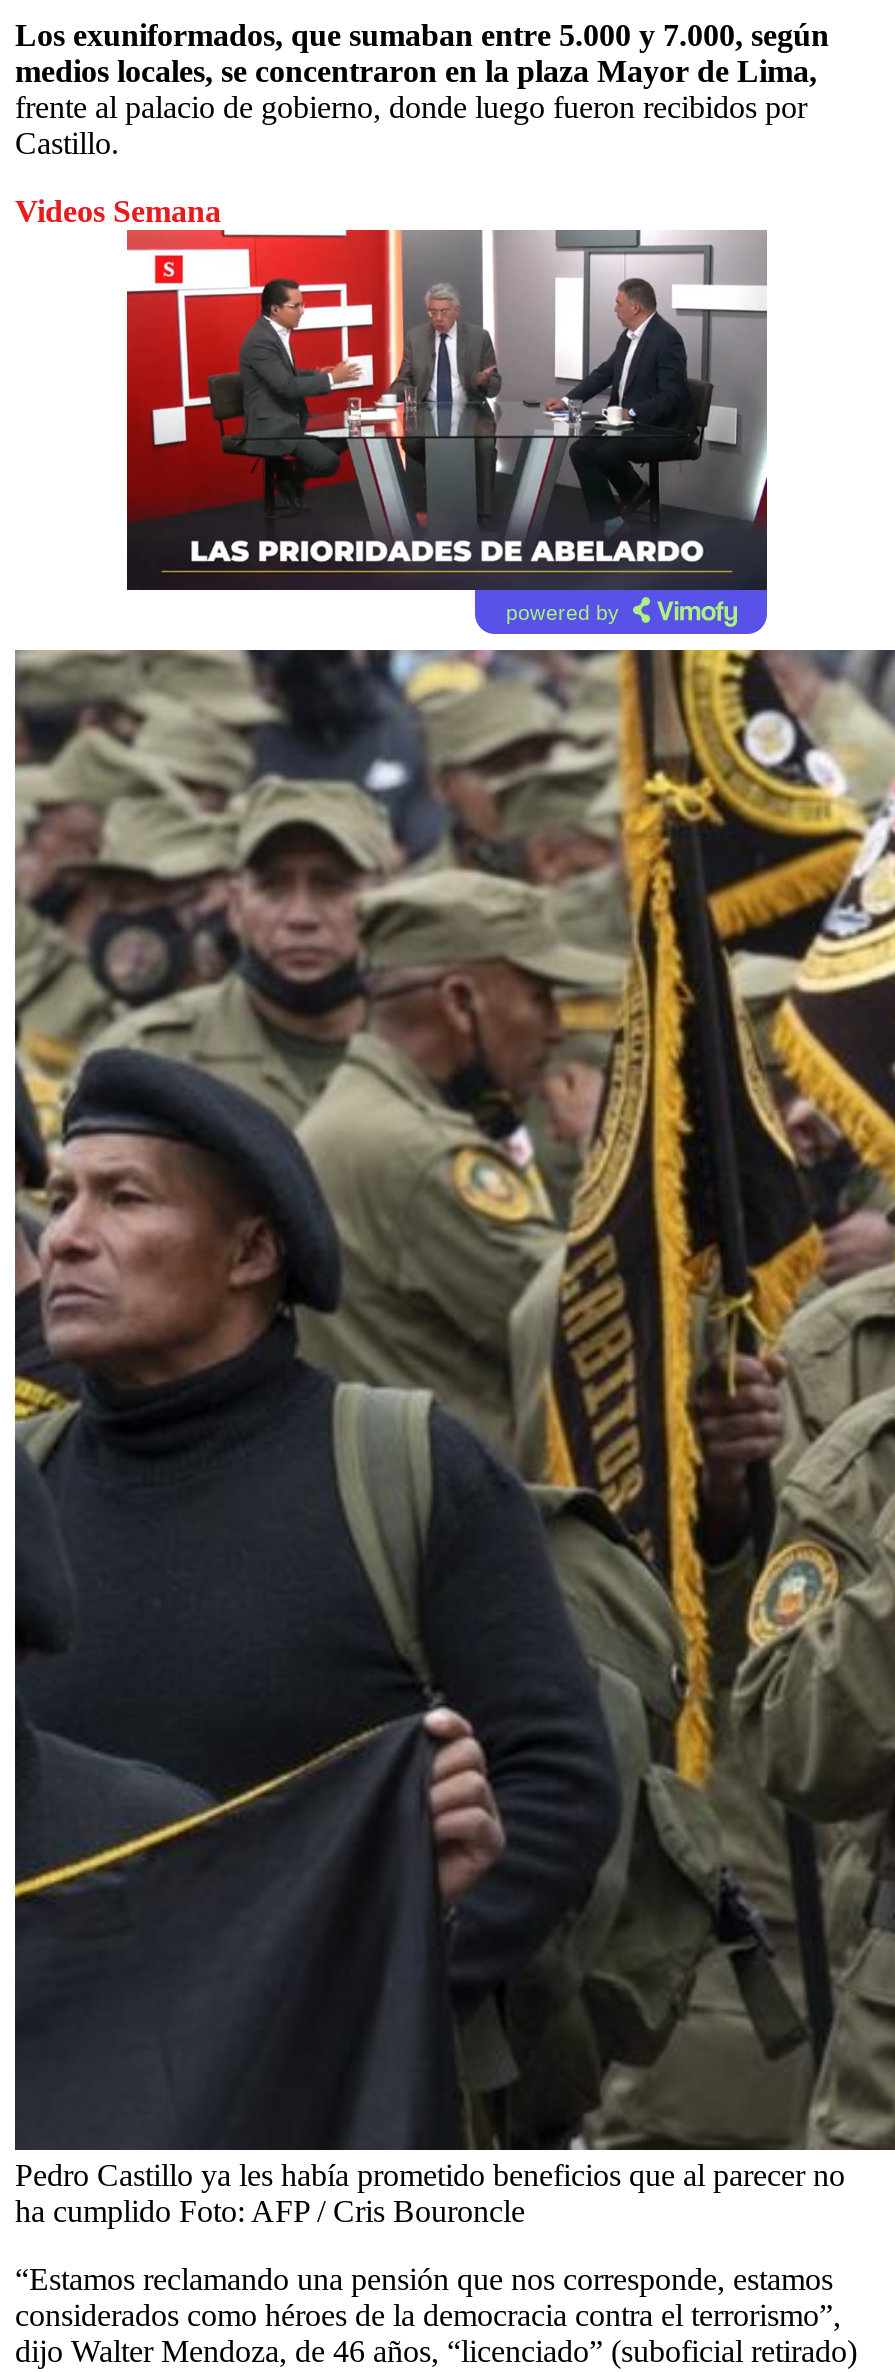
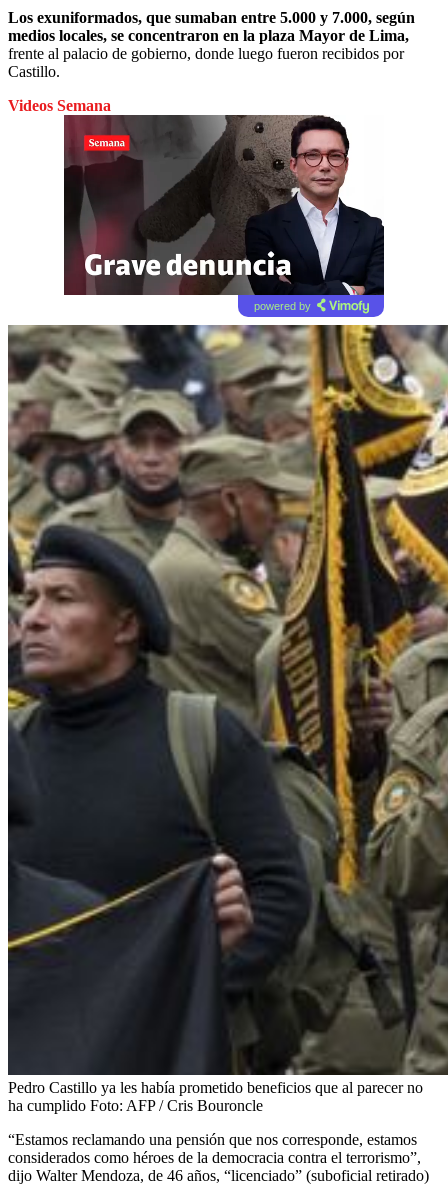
- [image]
+ [image]
